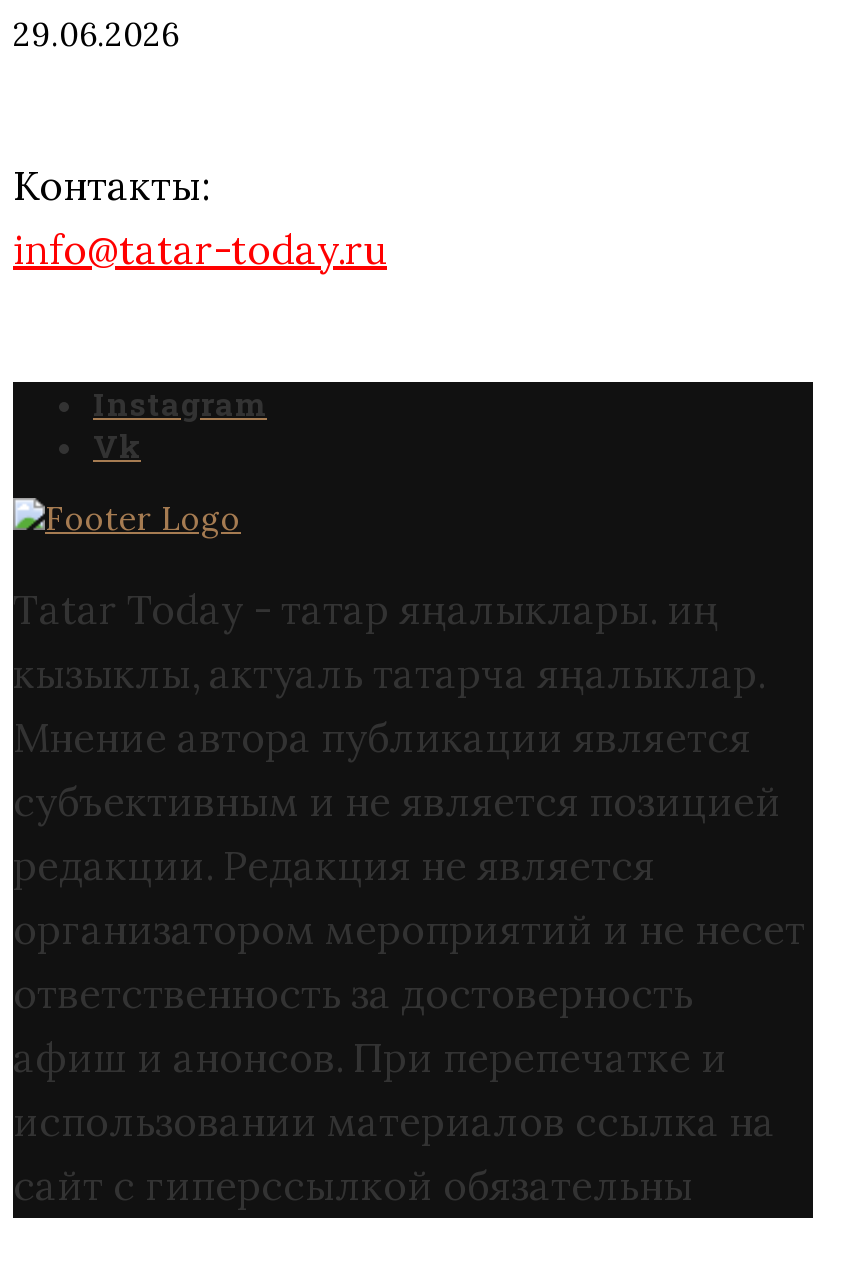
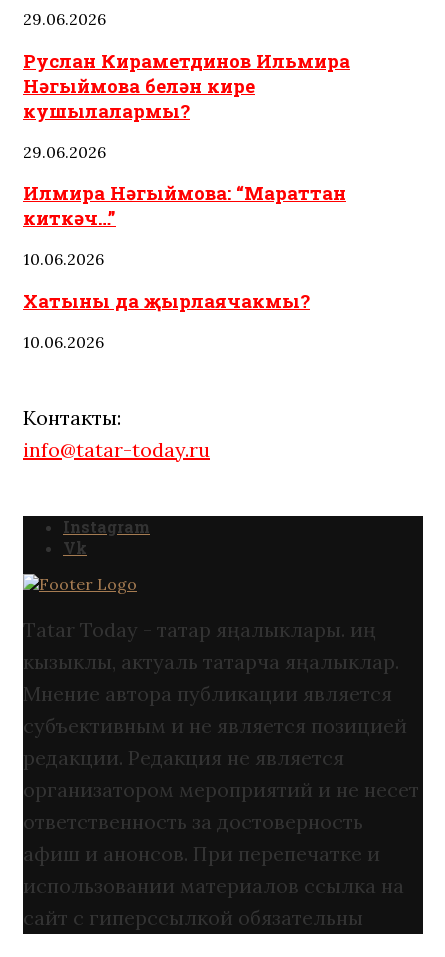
+ Руслан Кираметдинов Ильмира
+ Нәгыймова белән кире
+ кушылалармы?
+ 29.06.2026
+ Илмира Нәгыймова: “Мараттан
+ киткәч…”
+ 10.06.2026
+ Хатыны да җырлаячакмы?
+ 10.06.2026
